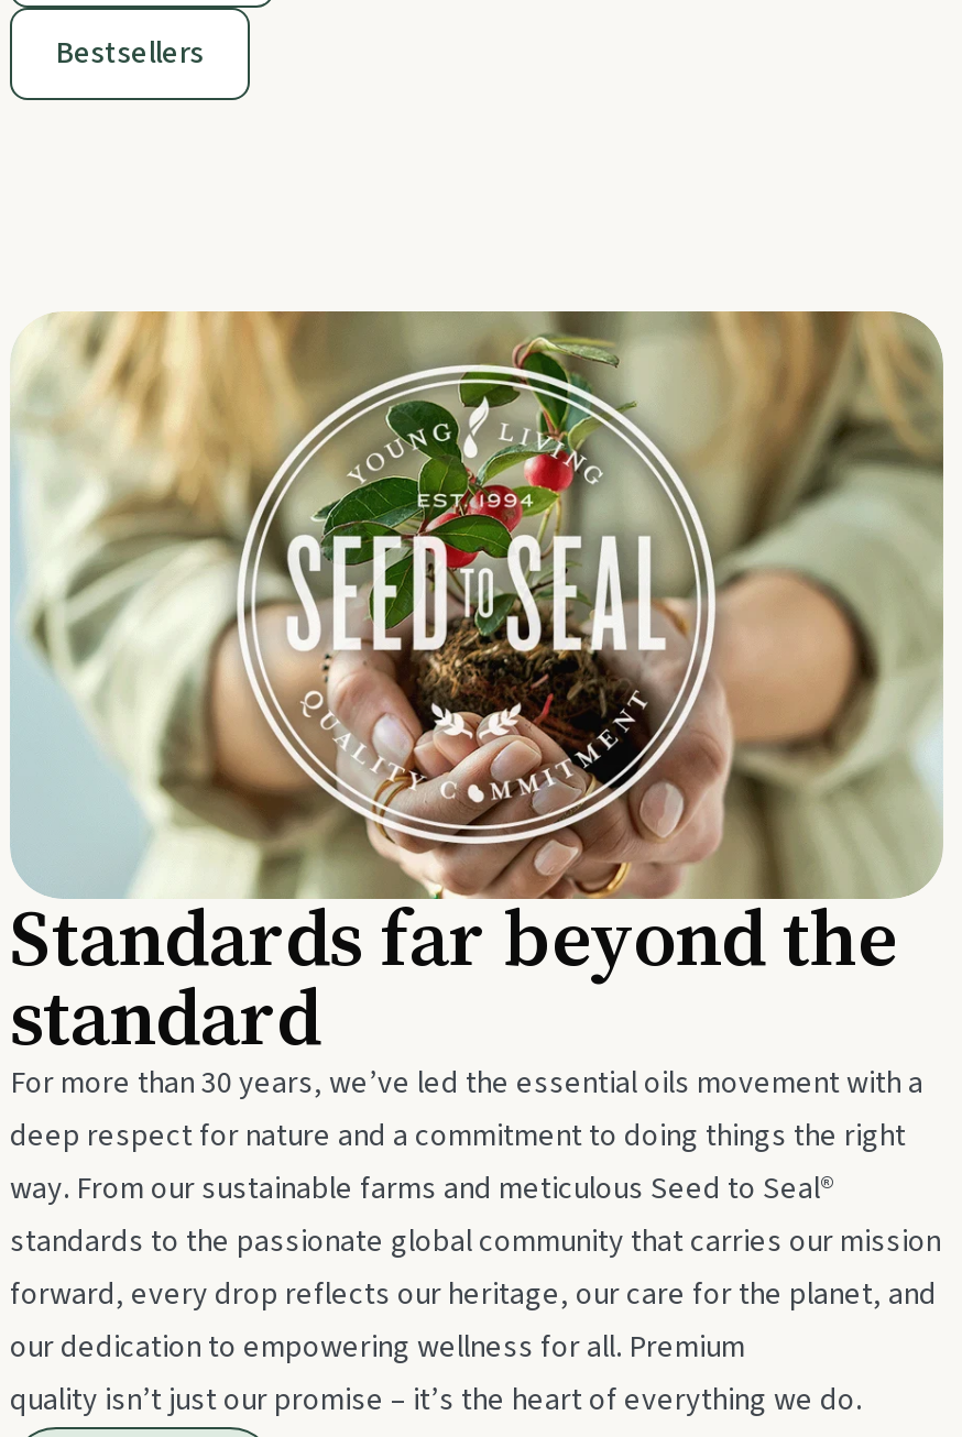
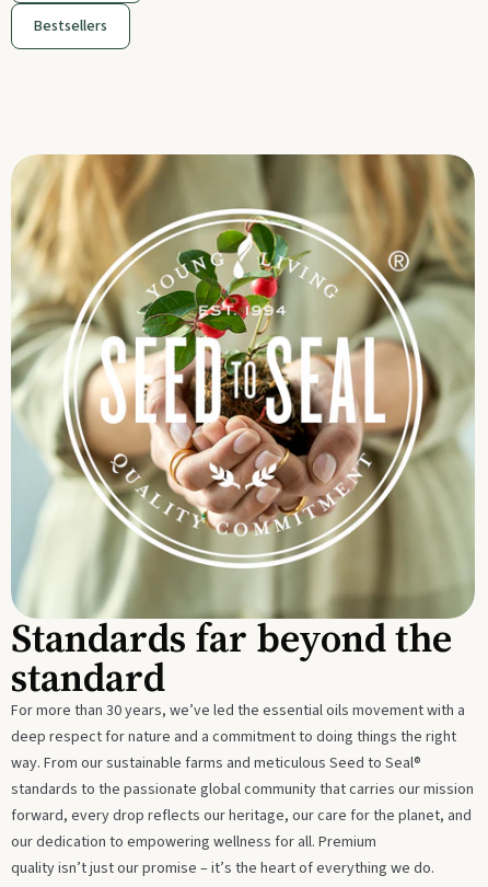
- [image]
+ [image]
